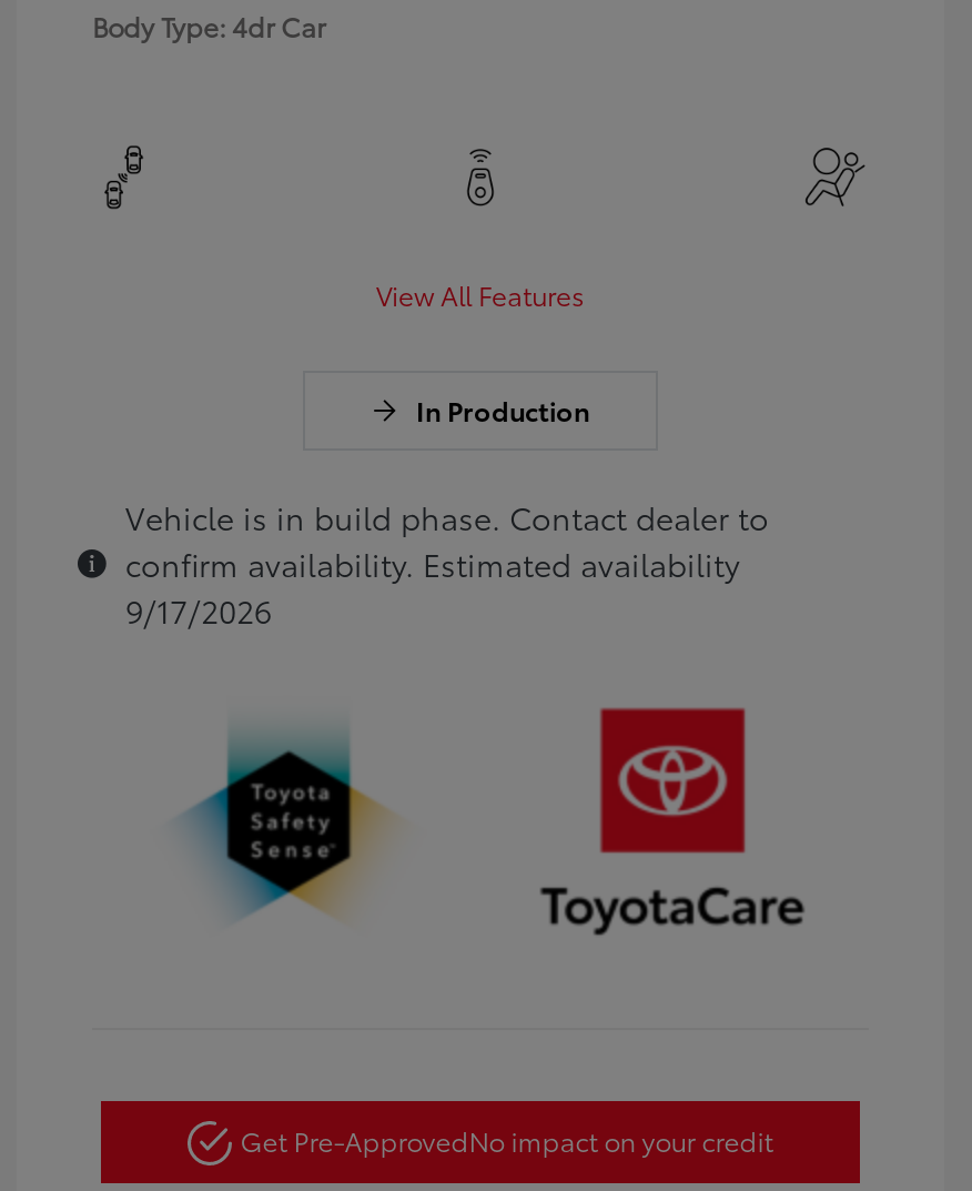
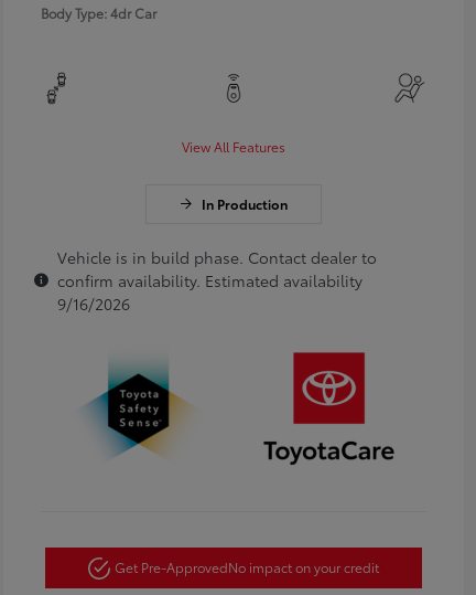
- 9/17/2026
+ 9/16/2026
